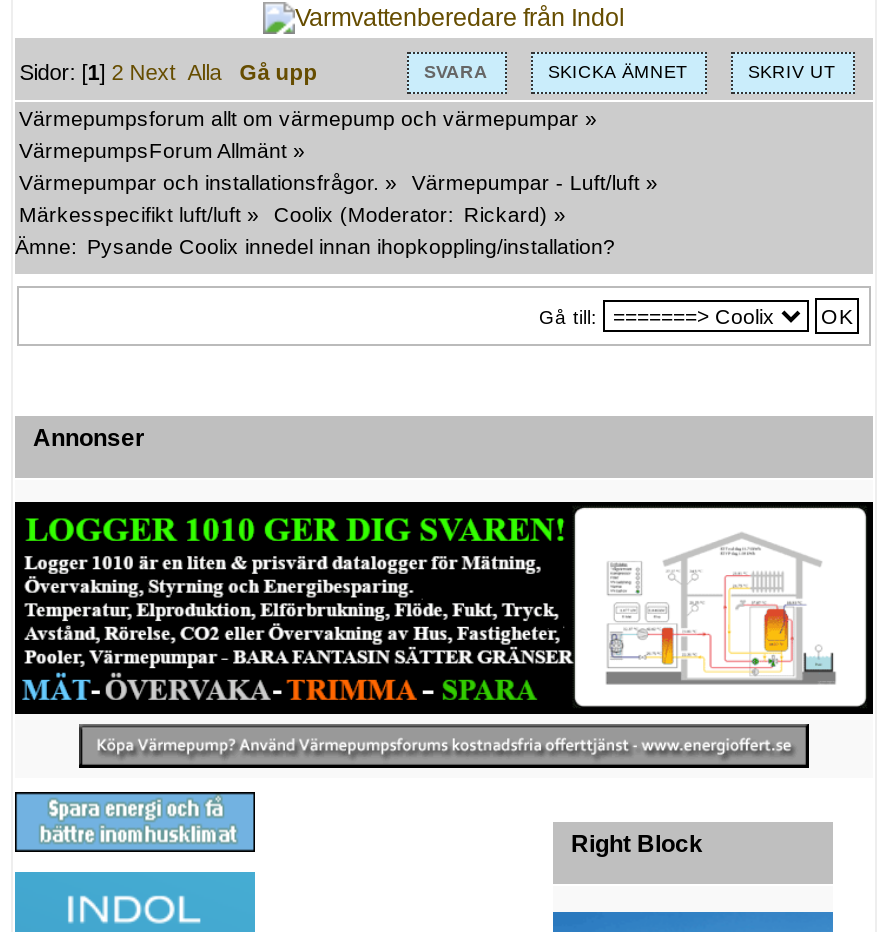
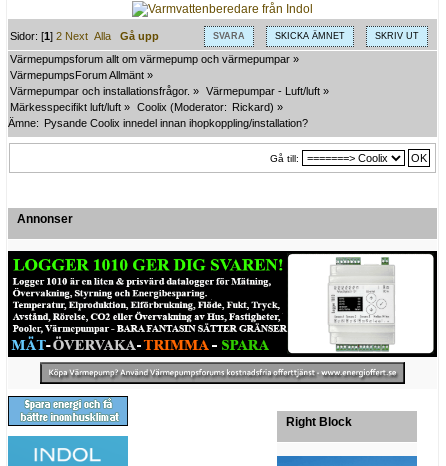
- [image]
+ [image]
